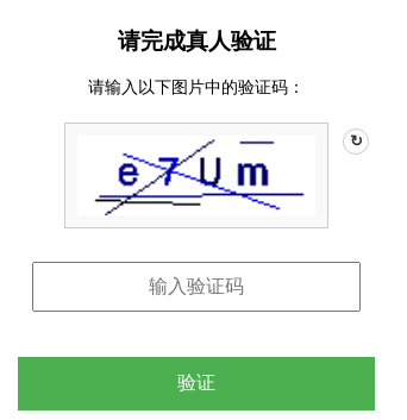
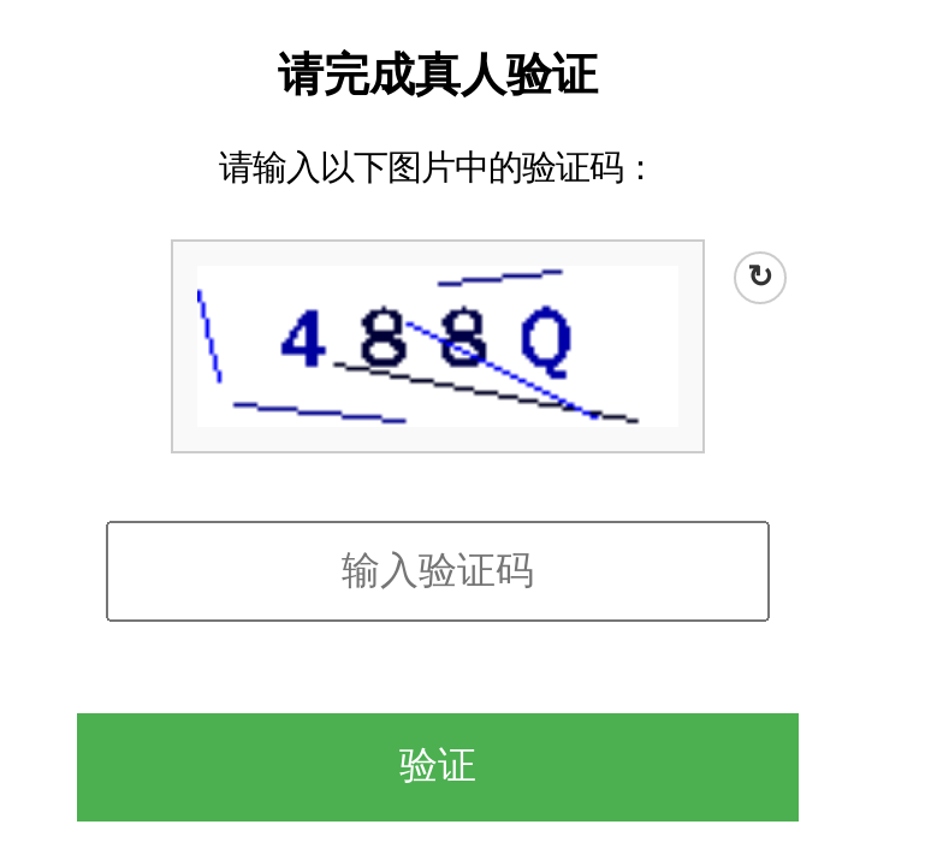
- [image]
+ [image]
